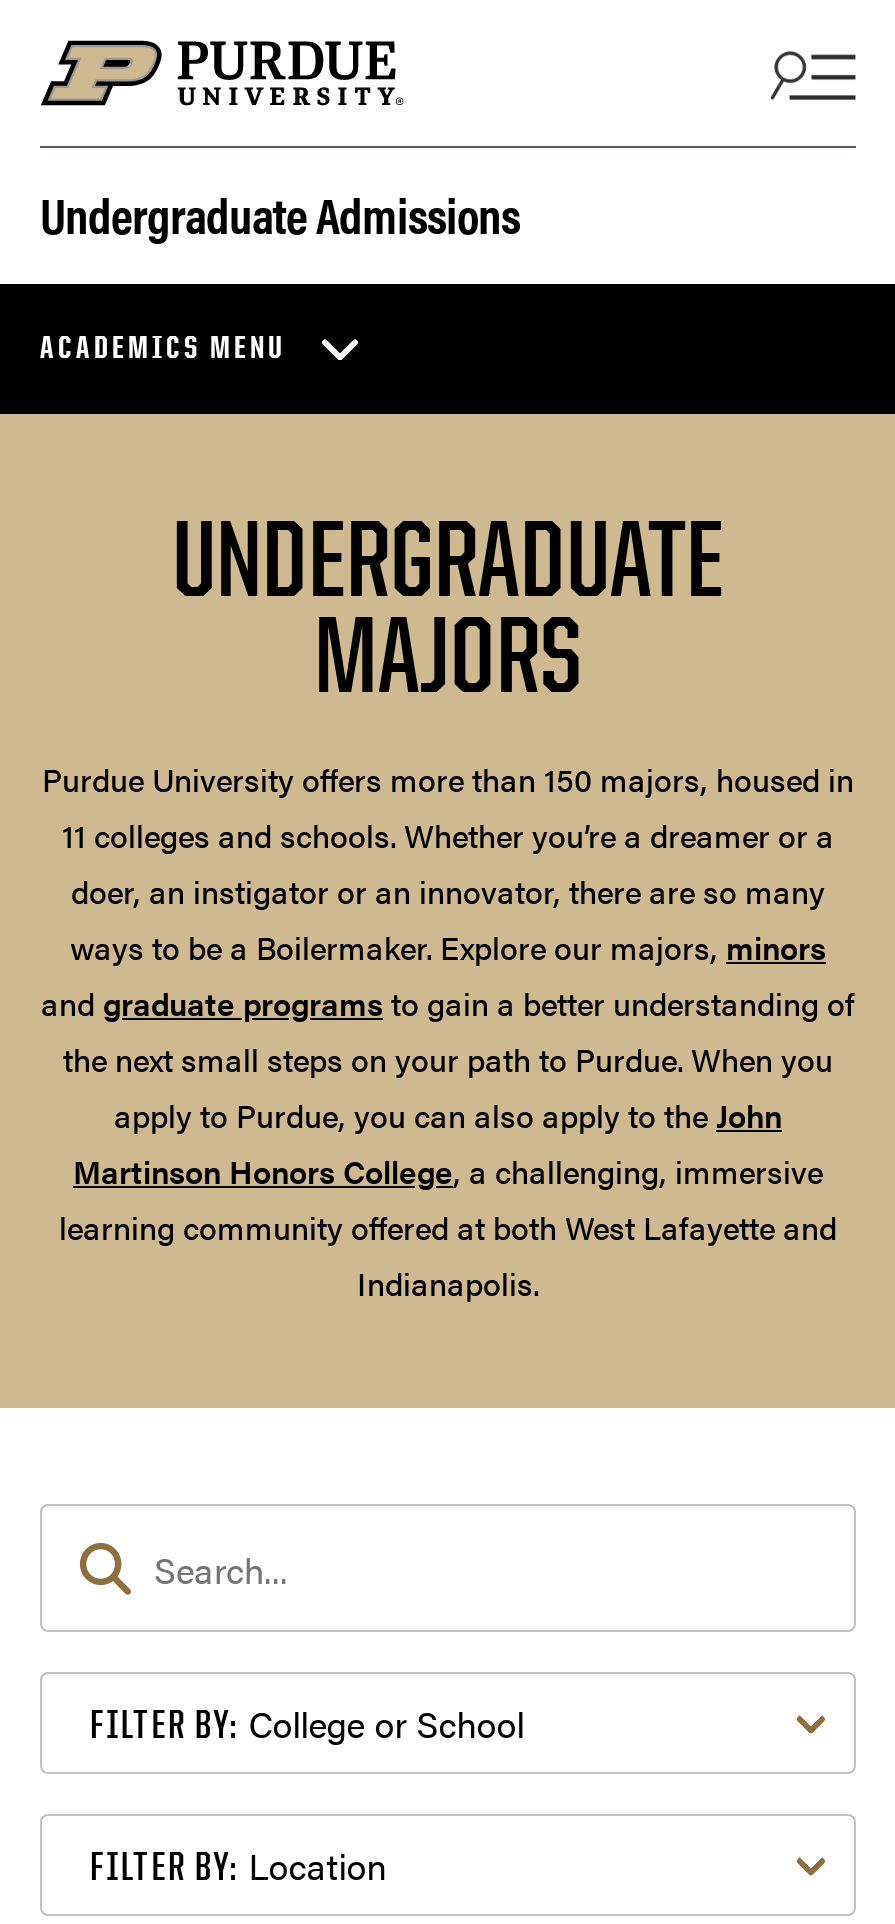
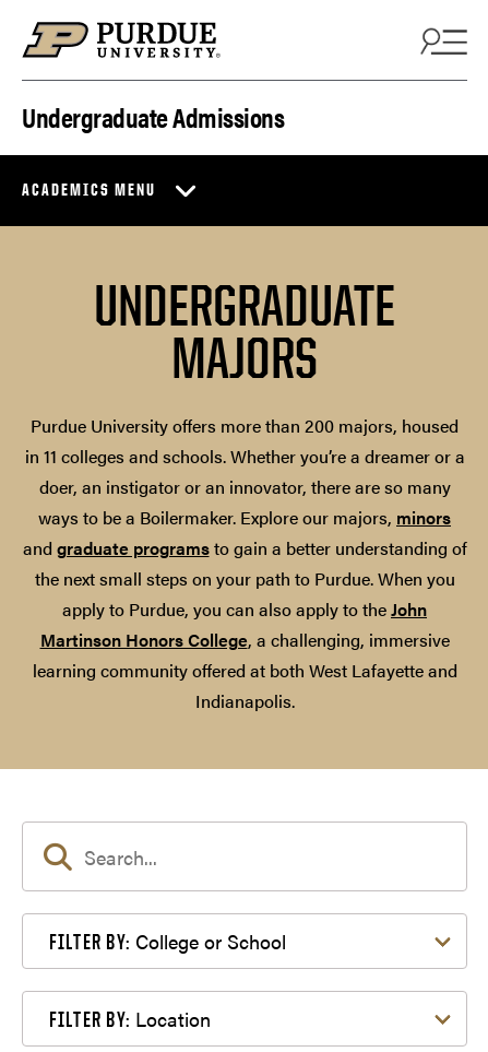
- Purdue University offers more than 150 majors, housed in
- 11 colleges and schools. Whether you’re a dreamer or a
+ Purdue University offers more than 200 majors, housed
+ in 11 colleges and schools. Whether you’re a dreamer or a
